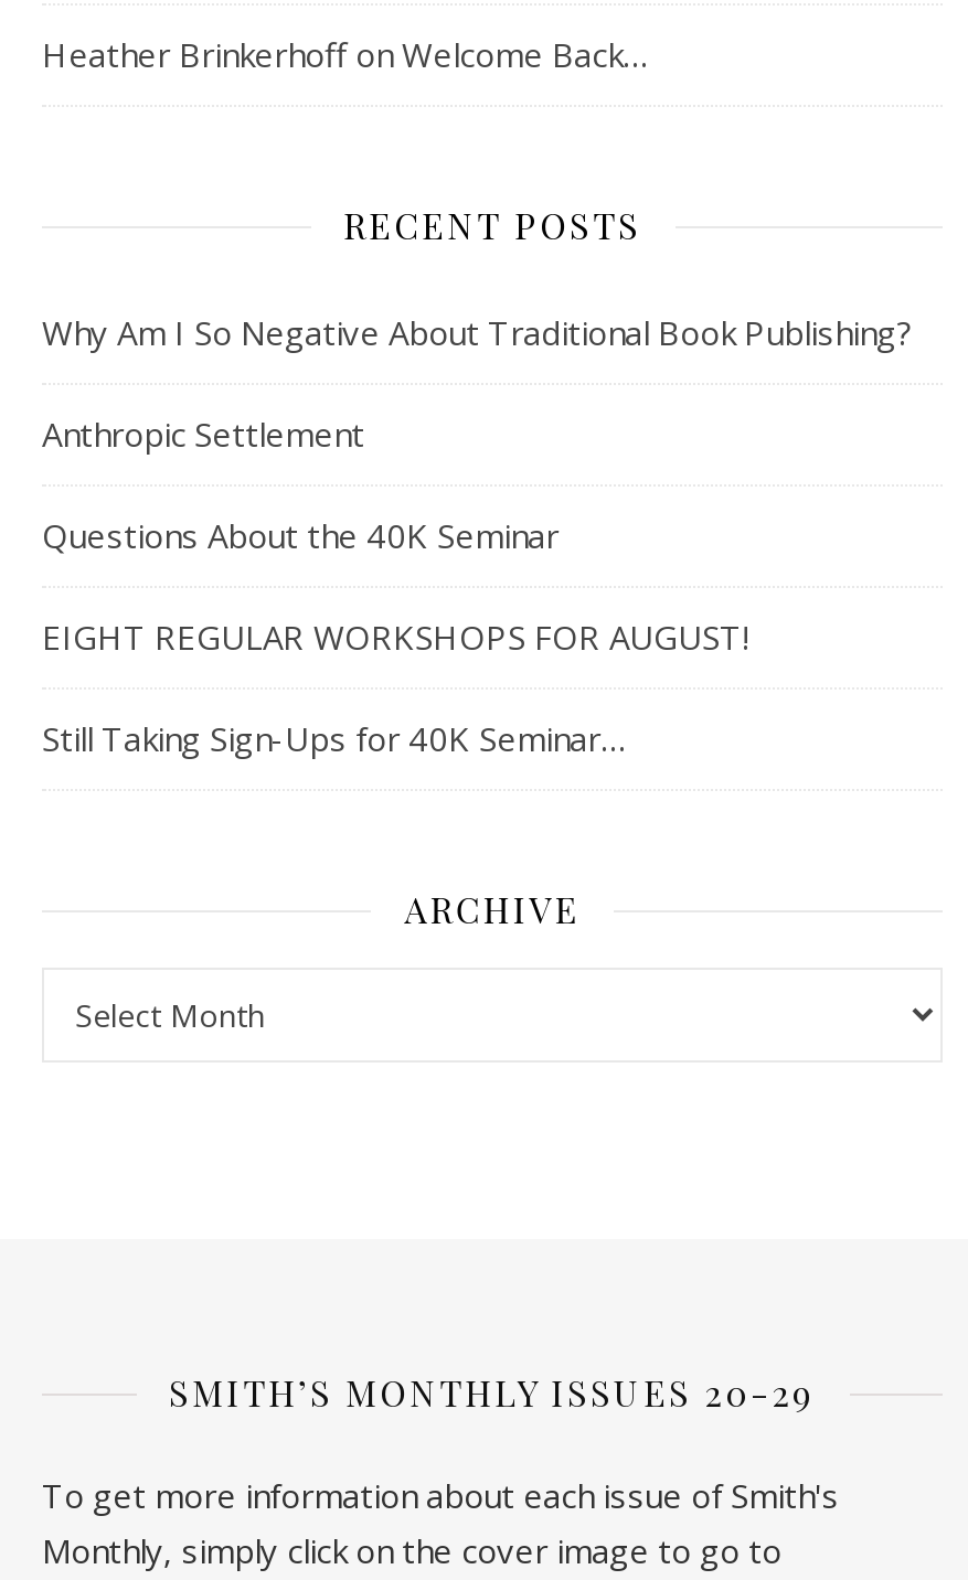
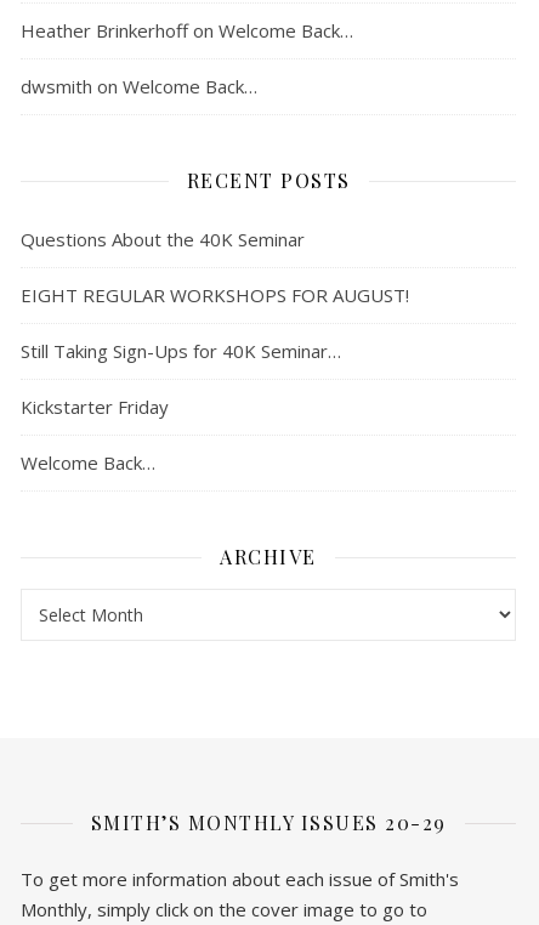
+ dwsmith on Welcome Back…

- Why Am I So Negative About Traditional Book Publishing?
- Anthropic Settlement

moved up: Questions About the 40K Seminar | EIGHT REGULAR WORKSHOPS FOR AUGUST! | Still Taking Sign-Ups for 40K Seminar…

+ Kickstarter Friday
+ Welcome Back…
